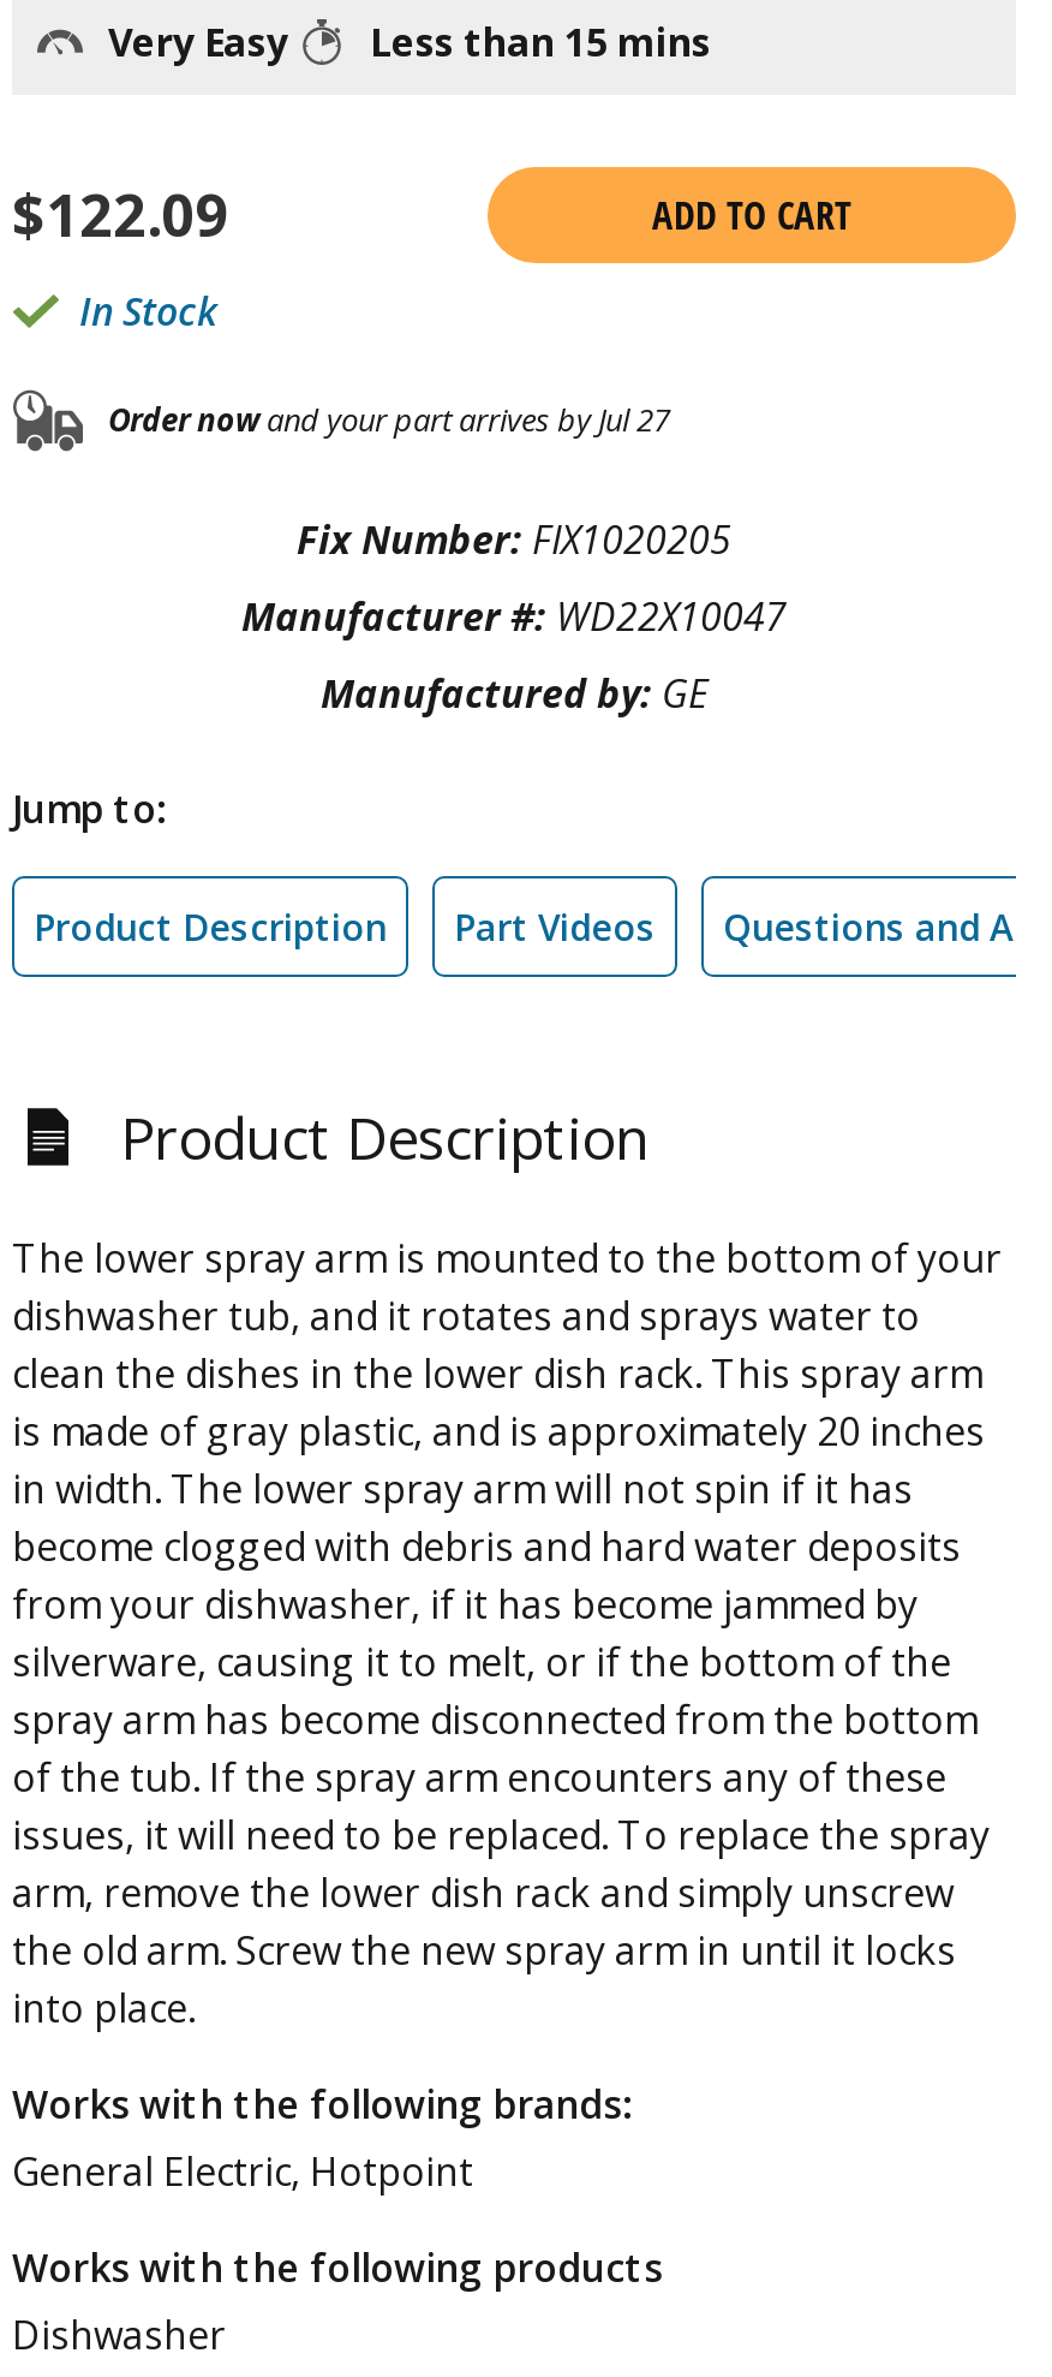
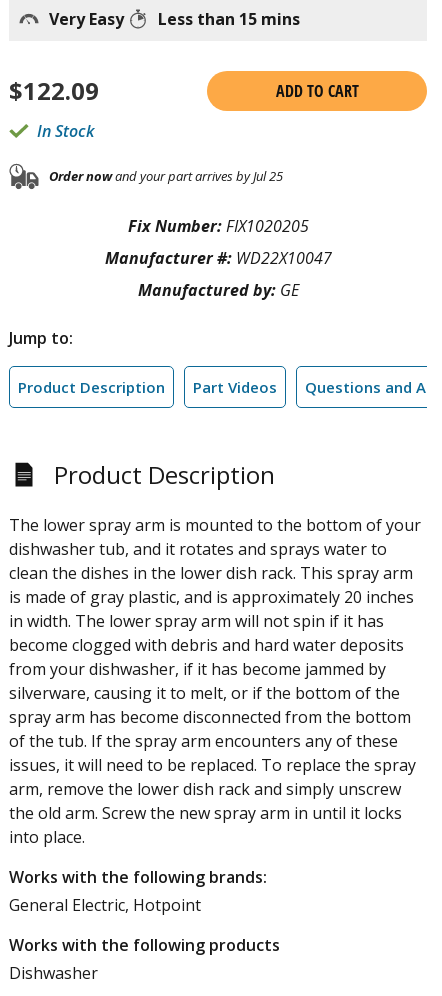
- Order nowand your part arrives by Jul 27
+ Order nowand your part arrives by Jul 25
